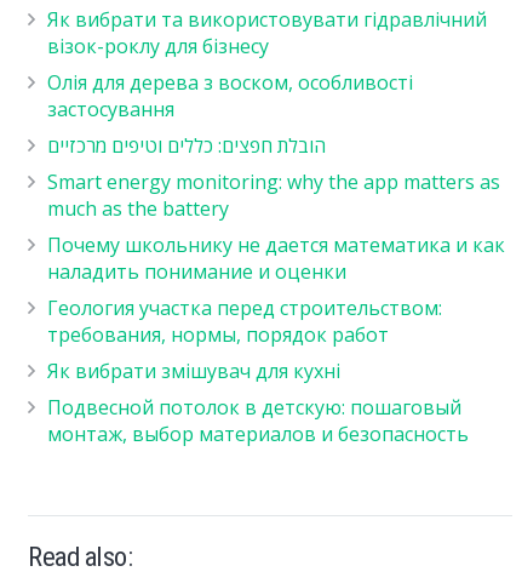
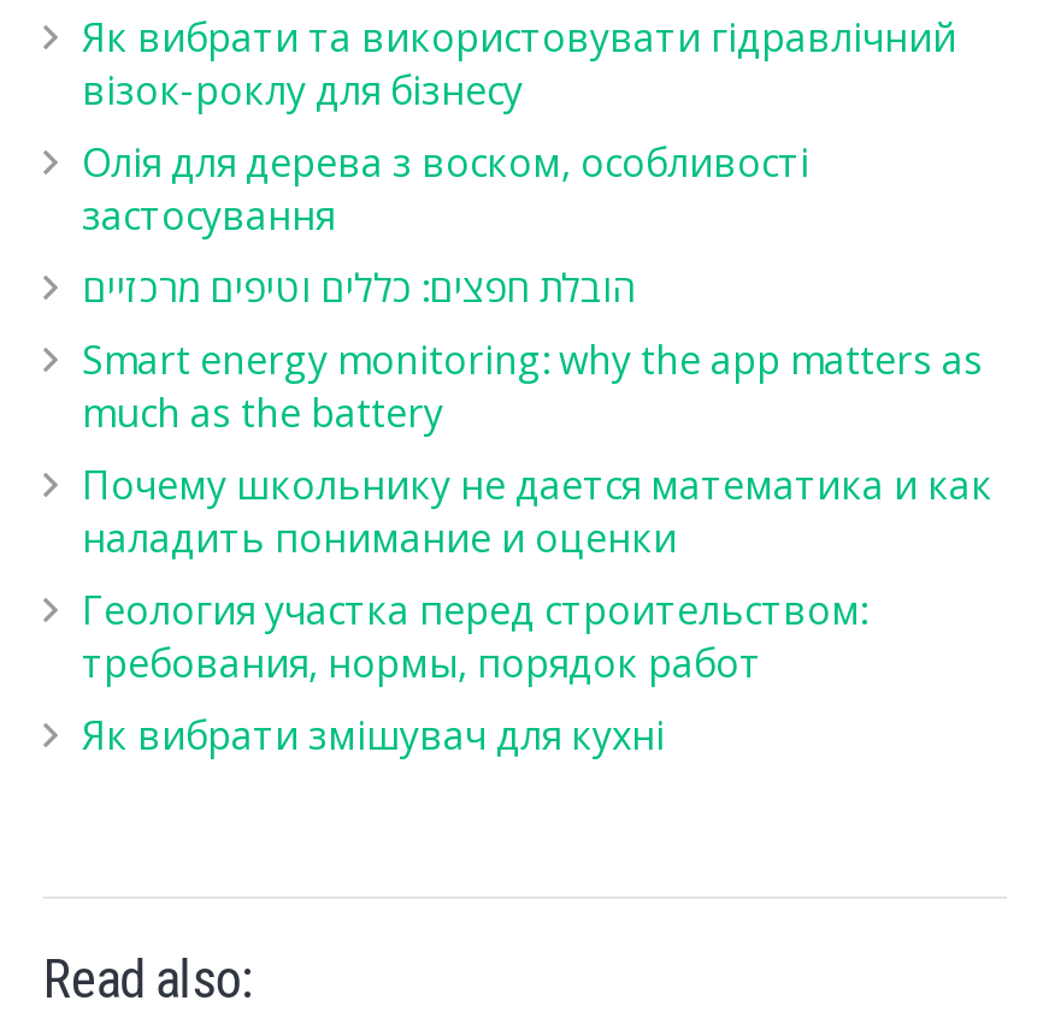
- Подвесной потолок в детскую: пошаговый
- монтаж, выбор материалов и безопасность
